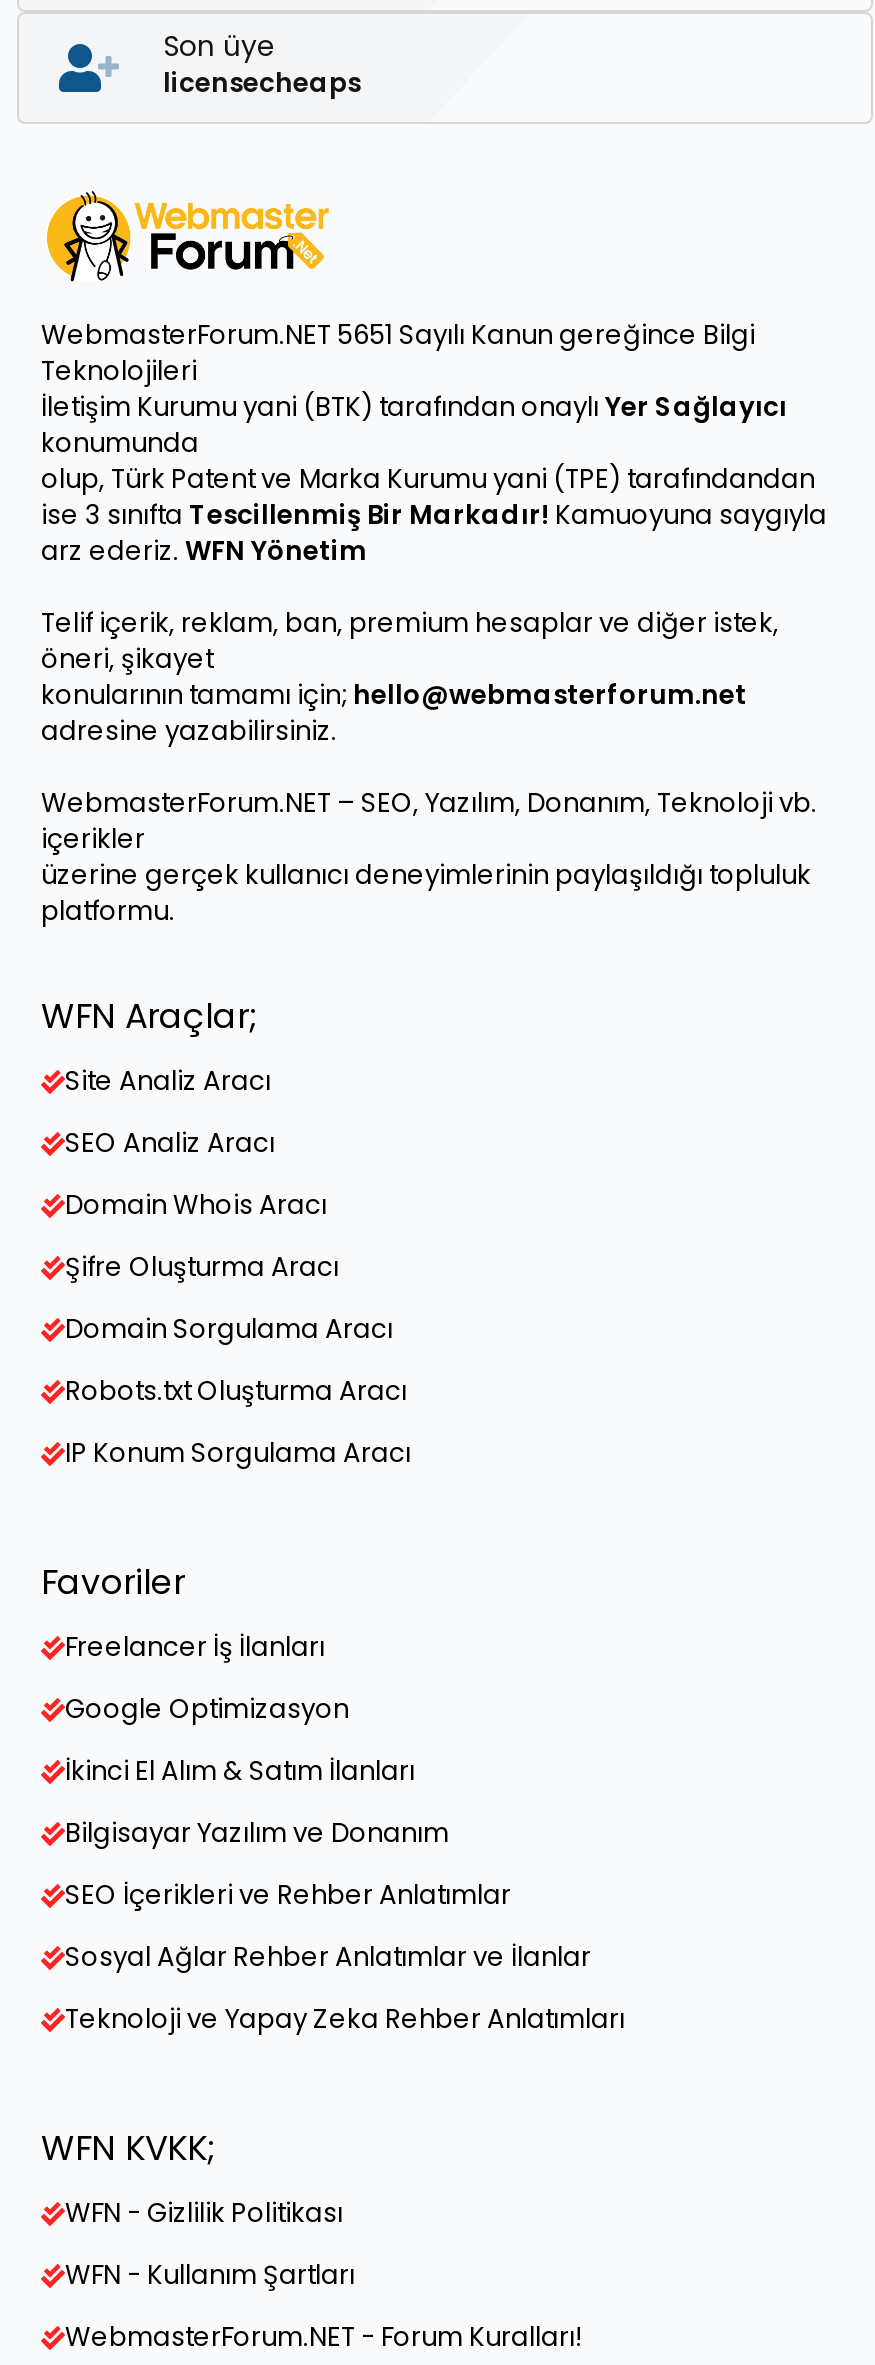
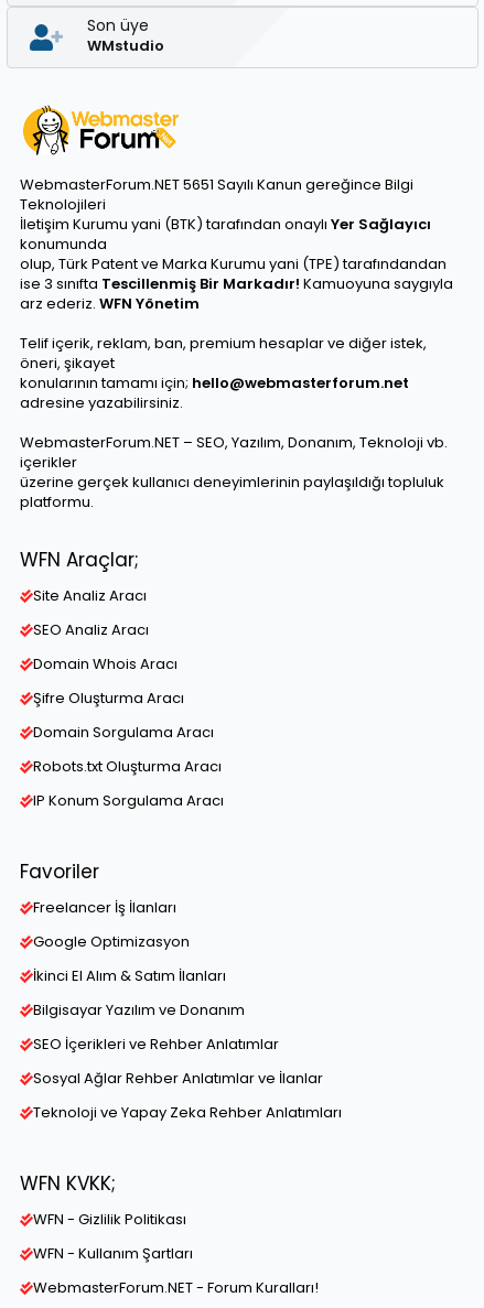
- licensecheaps
+ WMstudio
